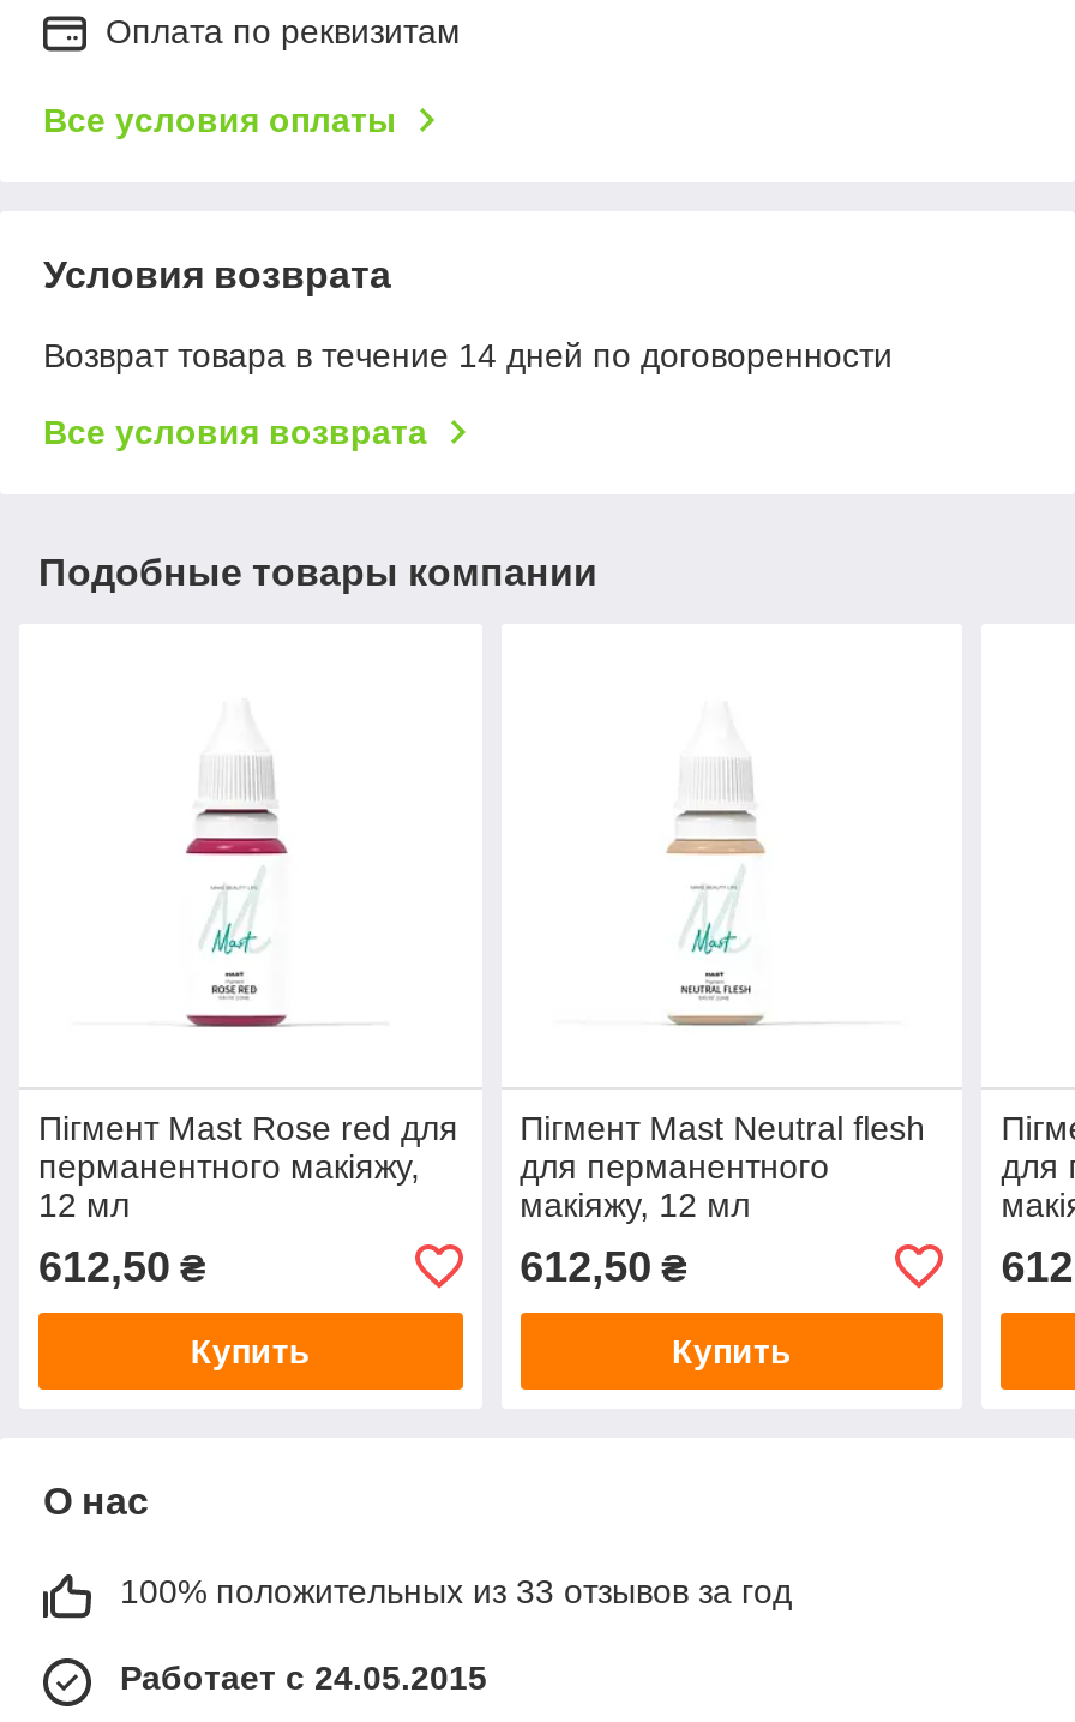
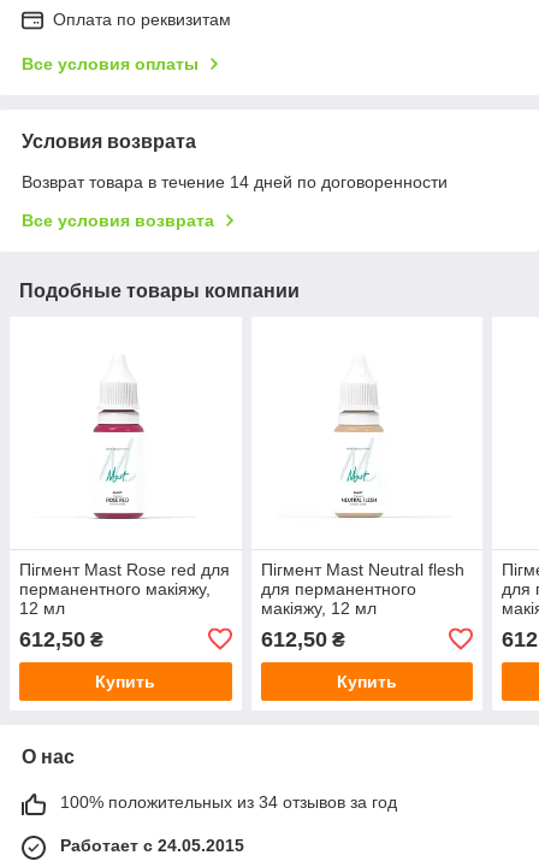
- 100% положительных из 33 отзывов за год
+ 100% положительных из 34 отзывов за год
